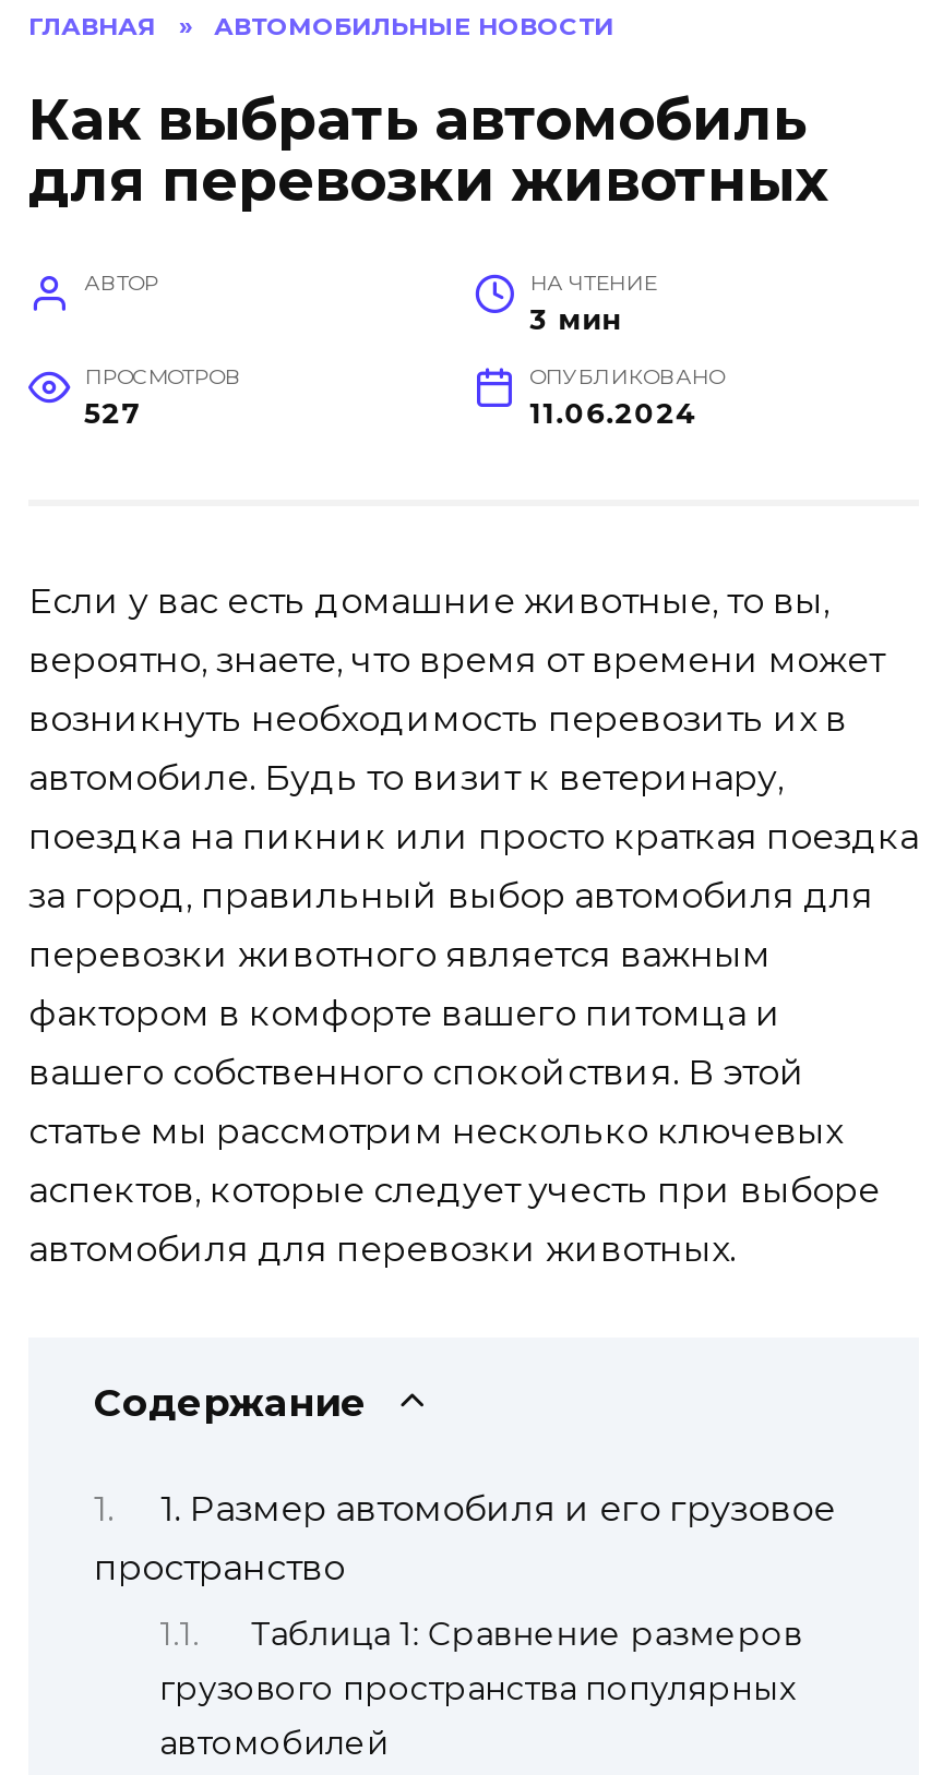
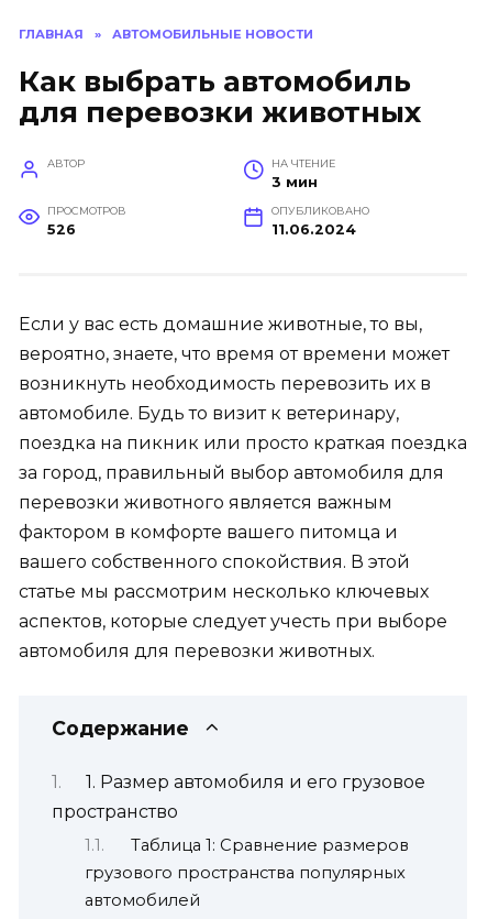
- 527
+ 526
